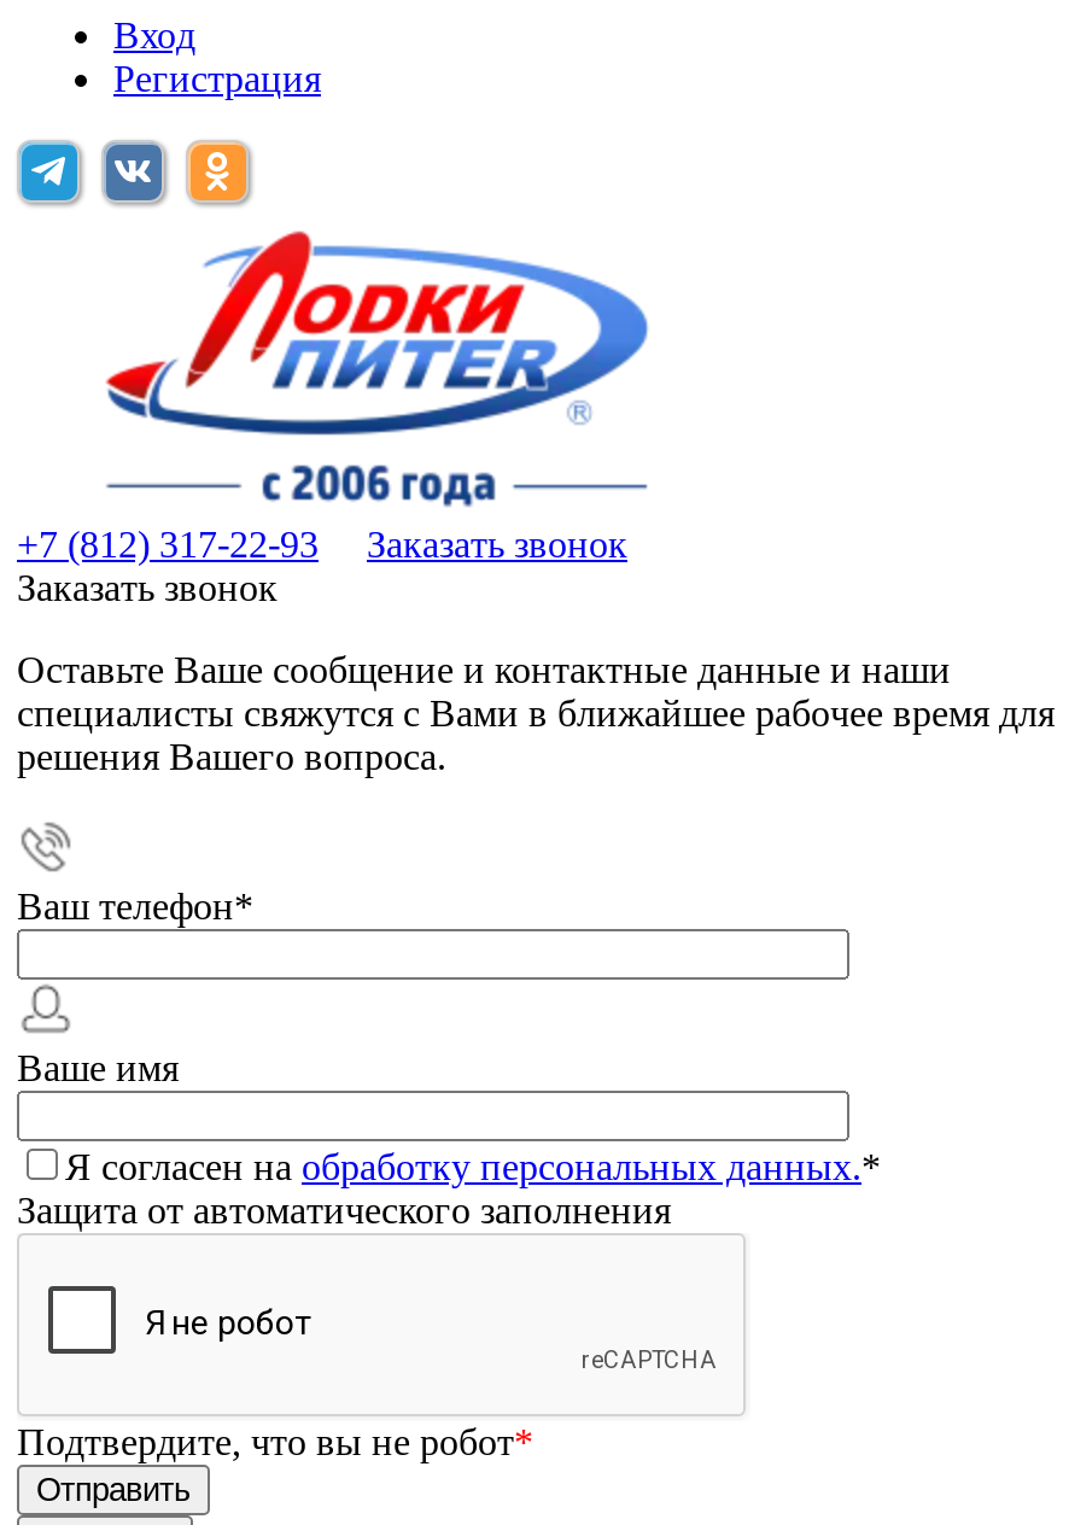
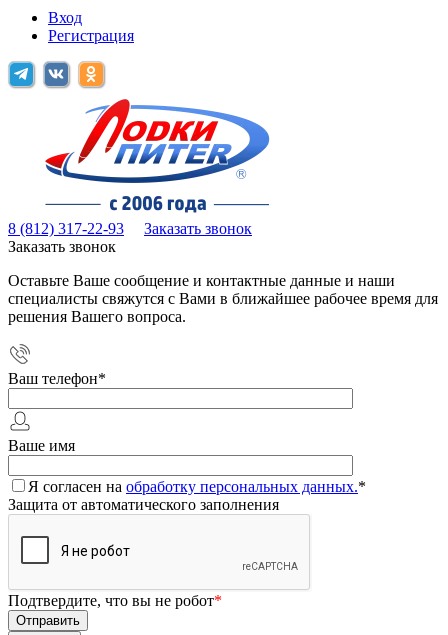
- +7 (812) 317-22-93 Заказать звонок
+ 8 (812) 317-22-93 Заказать звонок
